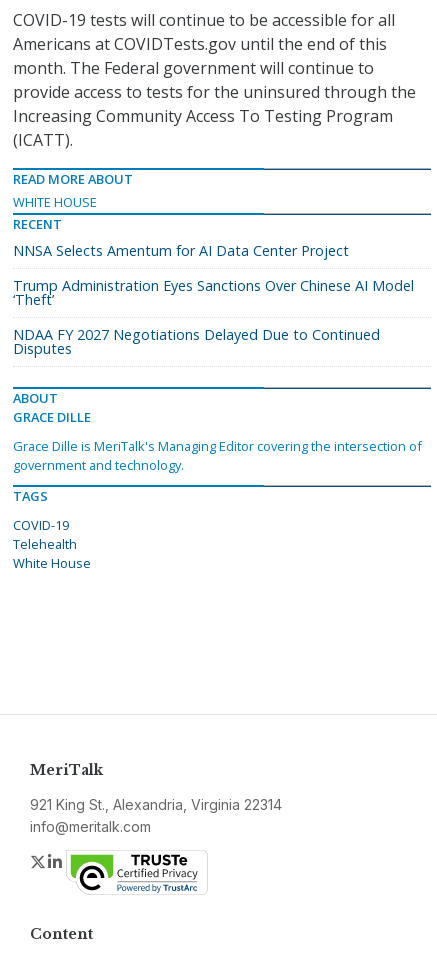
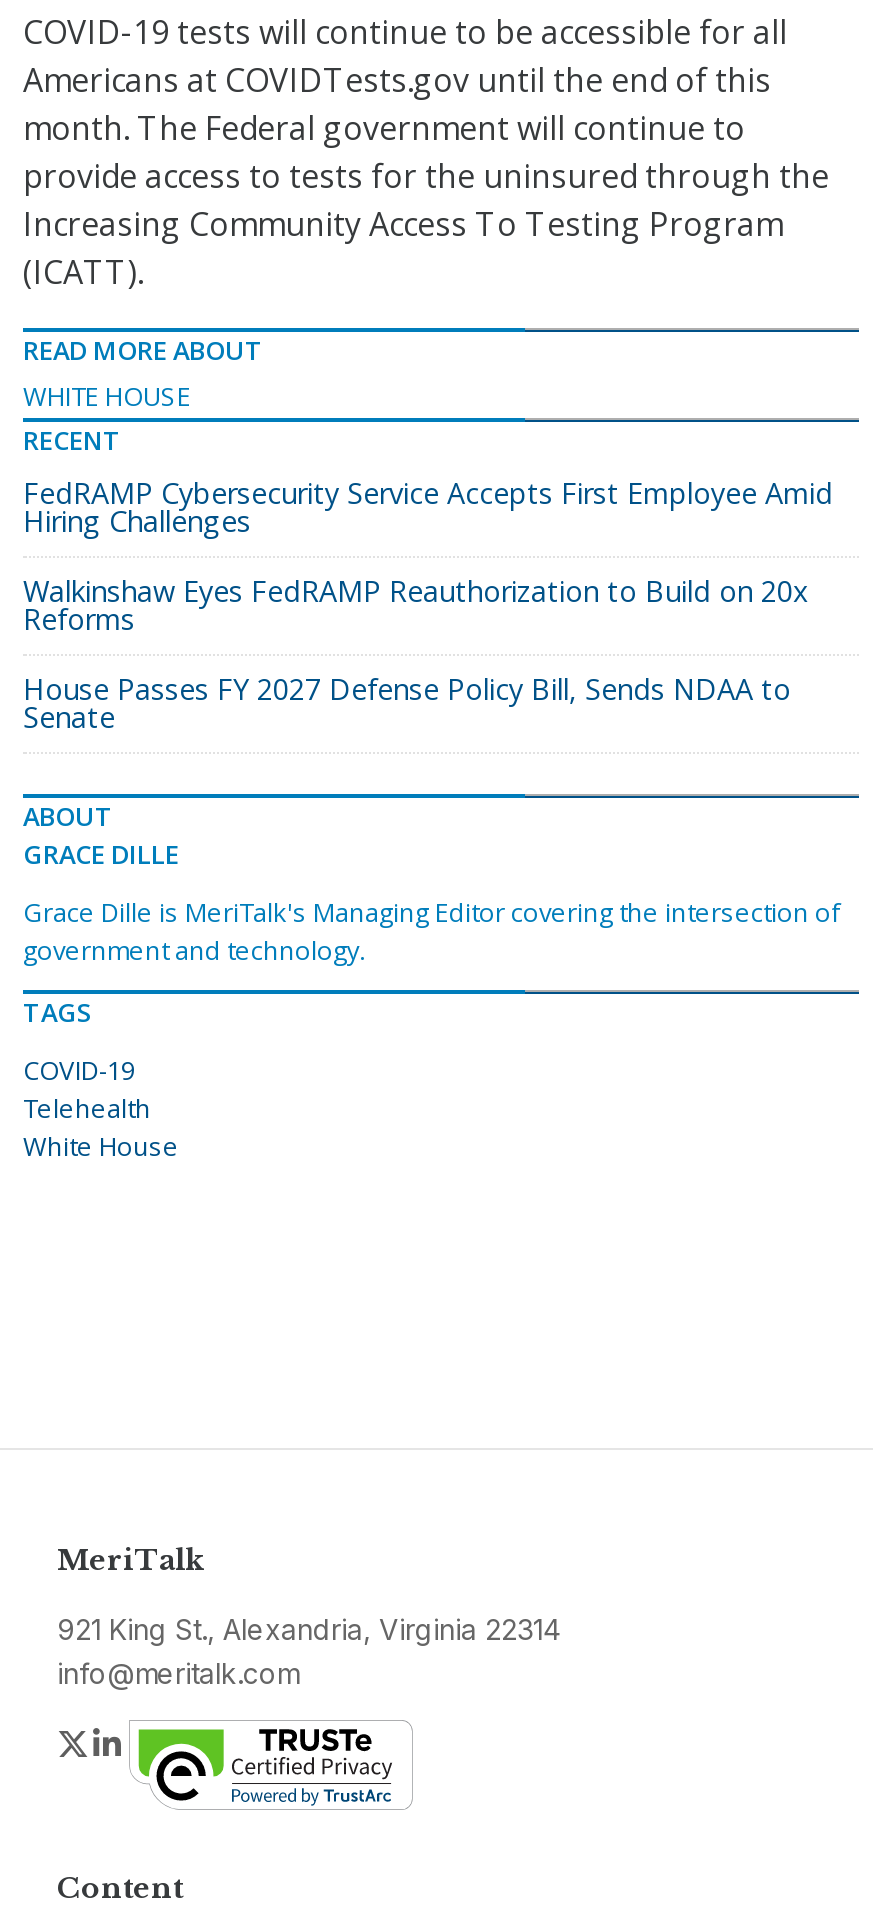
- NNSA Selects Amentum for AI Data Center Project
+ FedRAMP Cybersecurity Service Accepts First Employee Amid
+ Hiring Challenges

- Trump Administration Eyes Sanctions Over Chinese AI Model
- ‘Theft’
+ Walkinshaw Eyes FedRAMP Reauthorization to Build on 20x
+ Reforms

- NDAA FY 2027 Negotiations Delayed Due to Continued
- Disputes
+ House Passes FY 2027 Defense Policy Bill, Sends NDAA to
+ Senate
